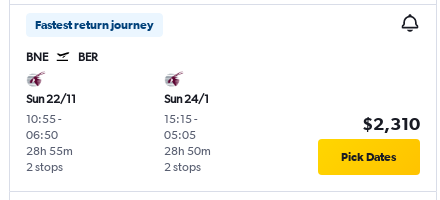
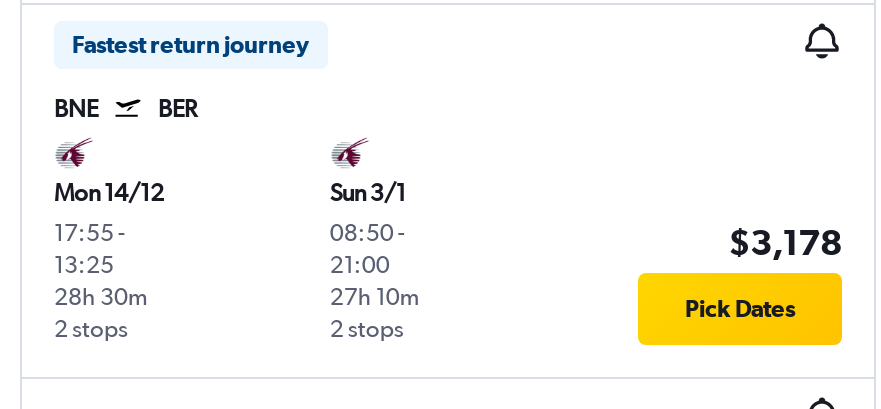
- Sun 22/11
- 10:55 -
- 06:50
+ Mon 14/12
+ 17:55 -
+ 13:25

- Sun 24/1
+ Sun 3/1

- 15:15 -
+ 08:50 -

- $2,310
+ $3,178

- 05:05
+ 21:00

- 28h 55m
+ 28h 30m

- 28h 50m
+ 27h 10m
